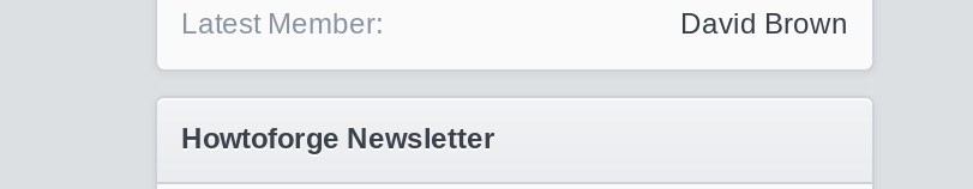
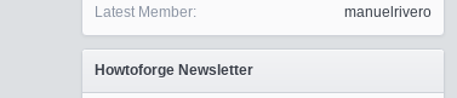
- David Brown
+ manuelrivero
